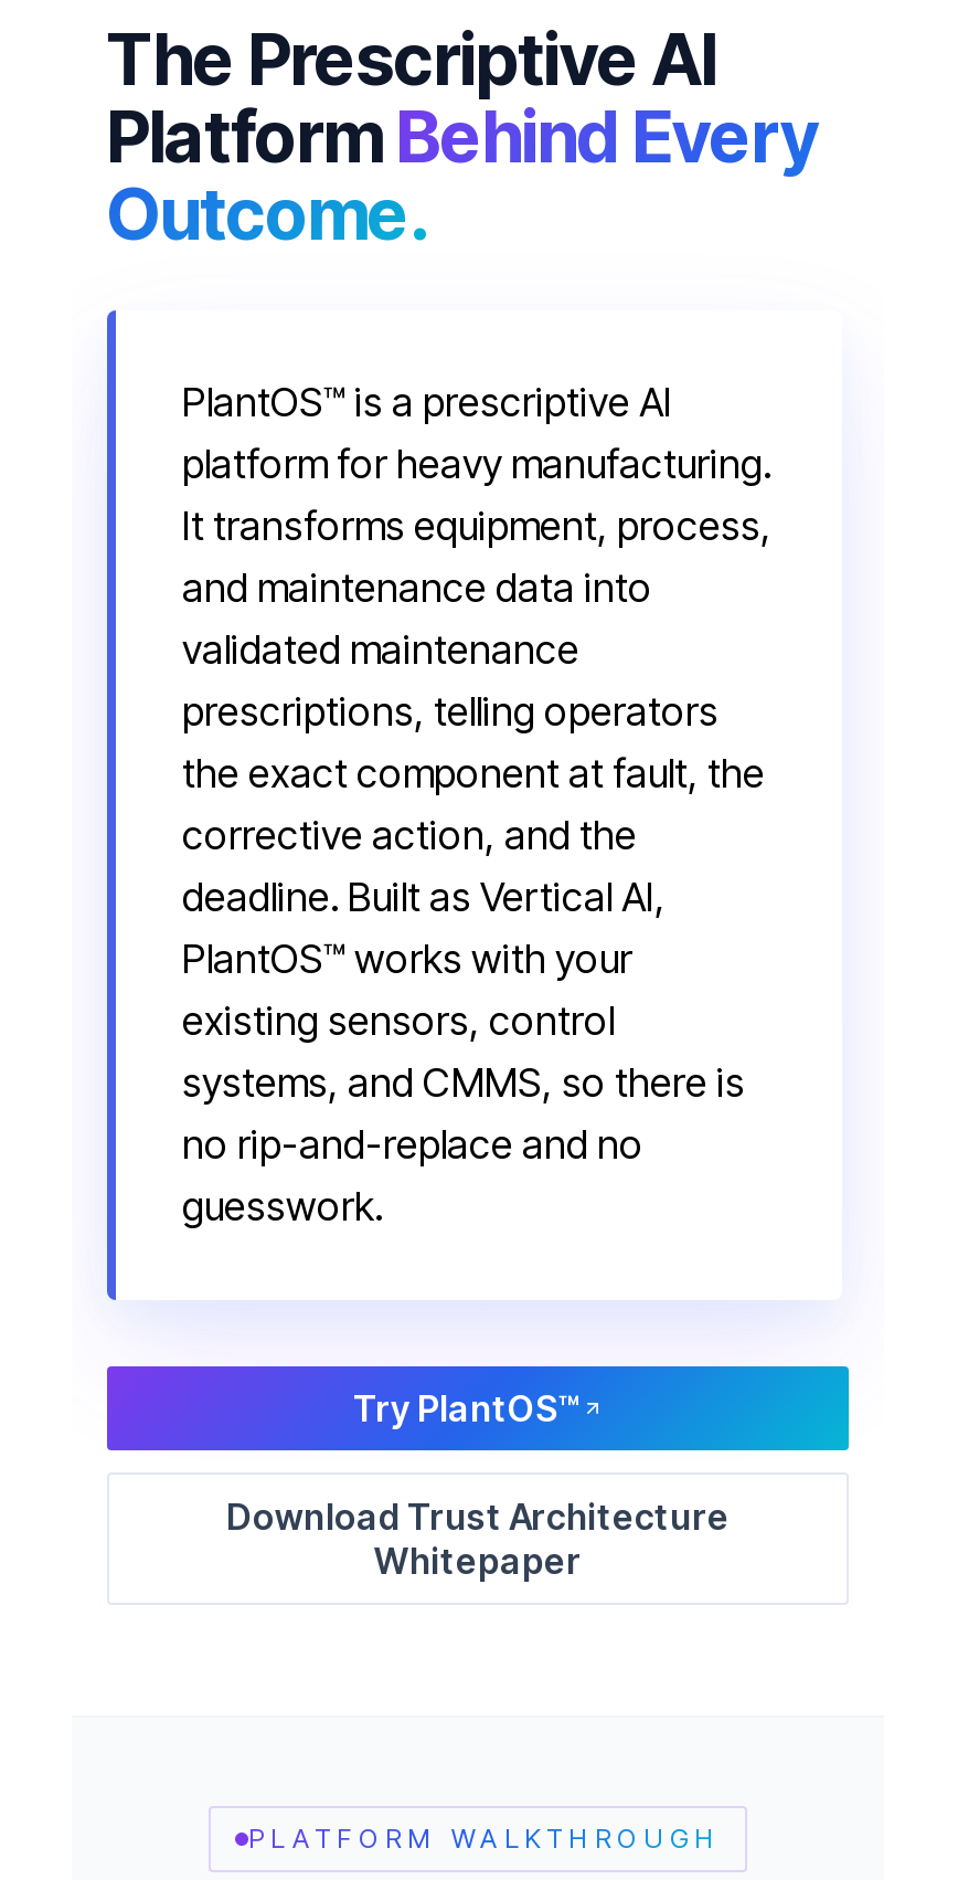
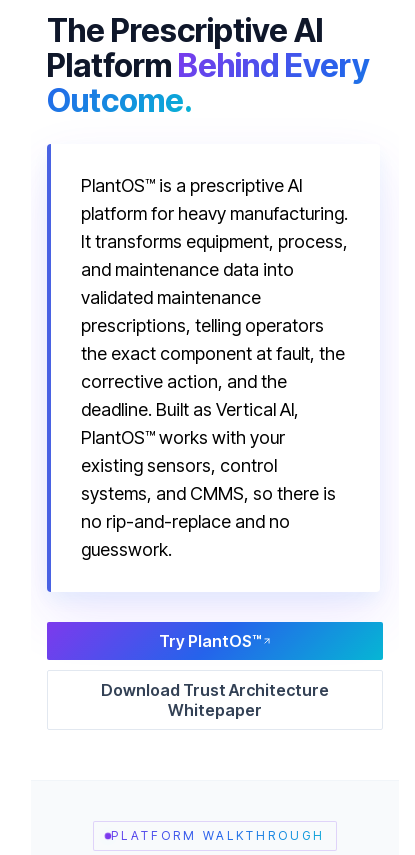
- PlantOS™ is a prescriptive AI
+ PlantOS™ is a prescriptive Al

- deadline. Built as Vertical AI,
+ deadline. Built as Vertical Al,
